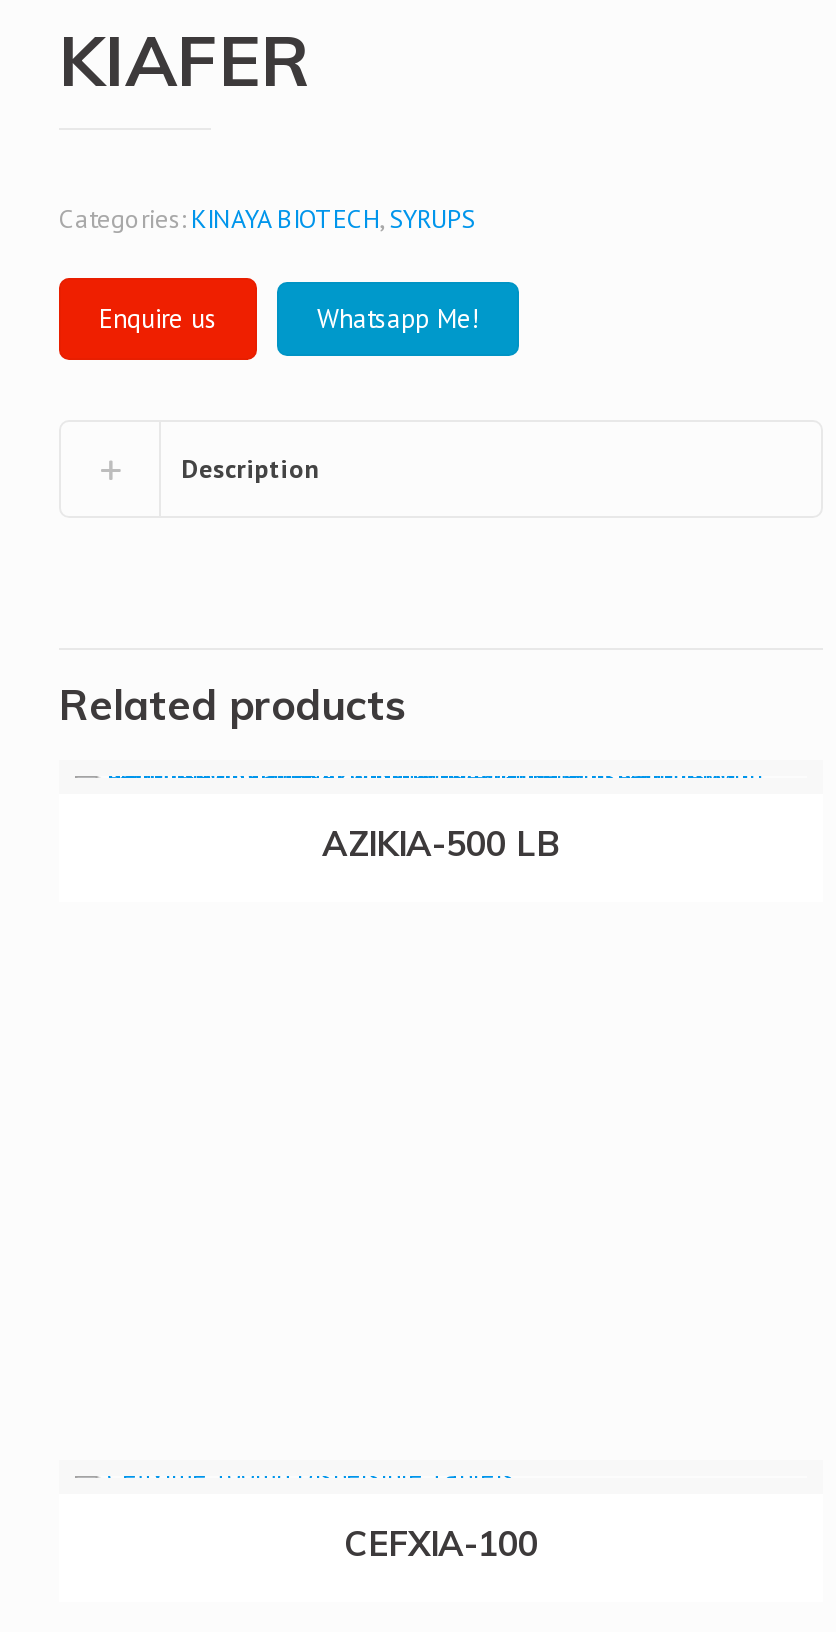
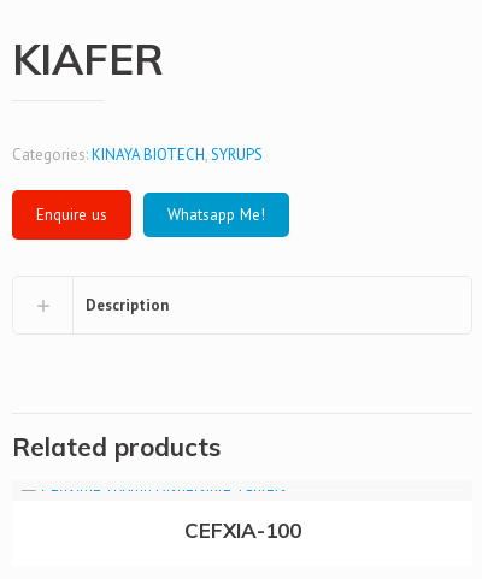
- AZIKIA-500 LB
